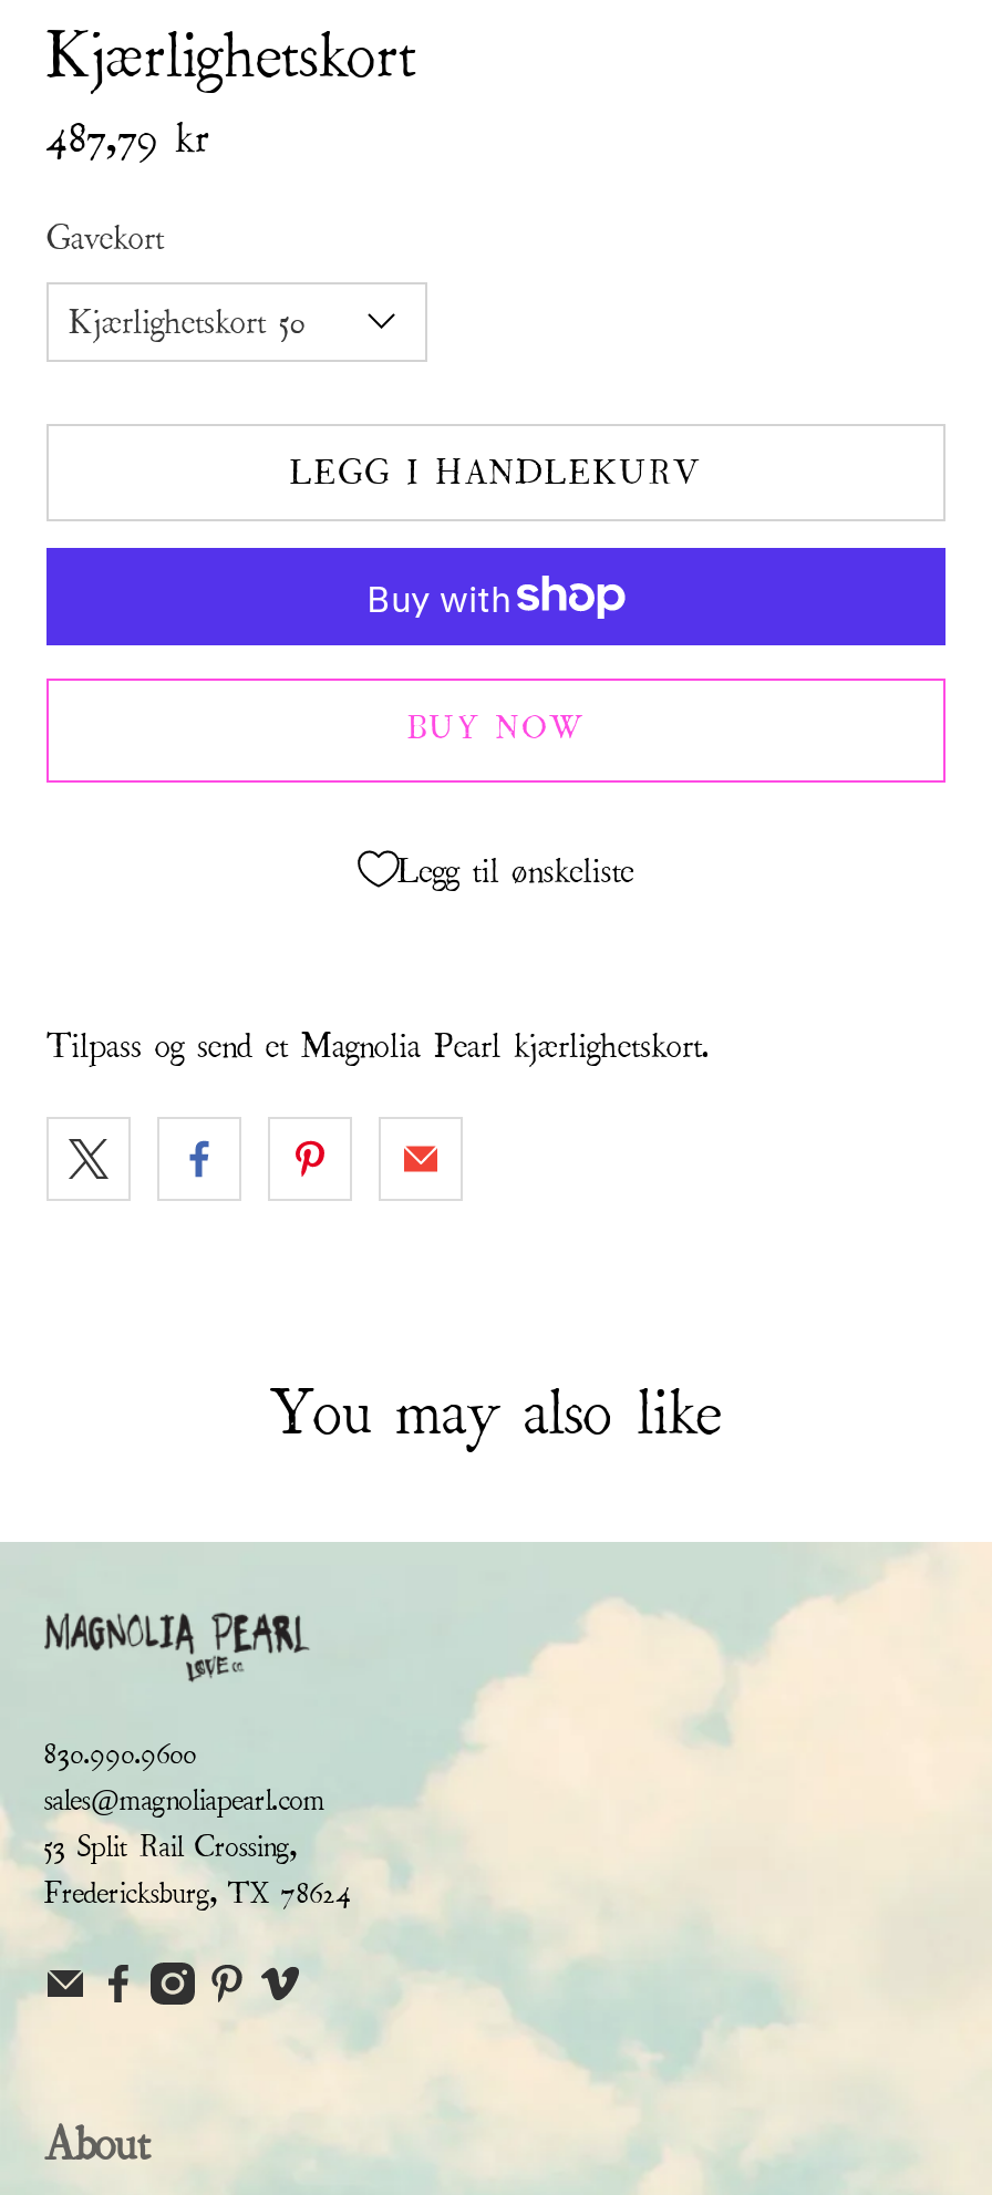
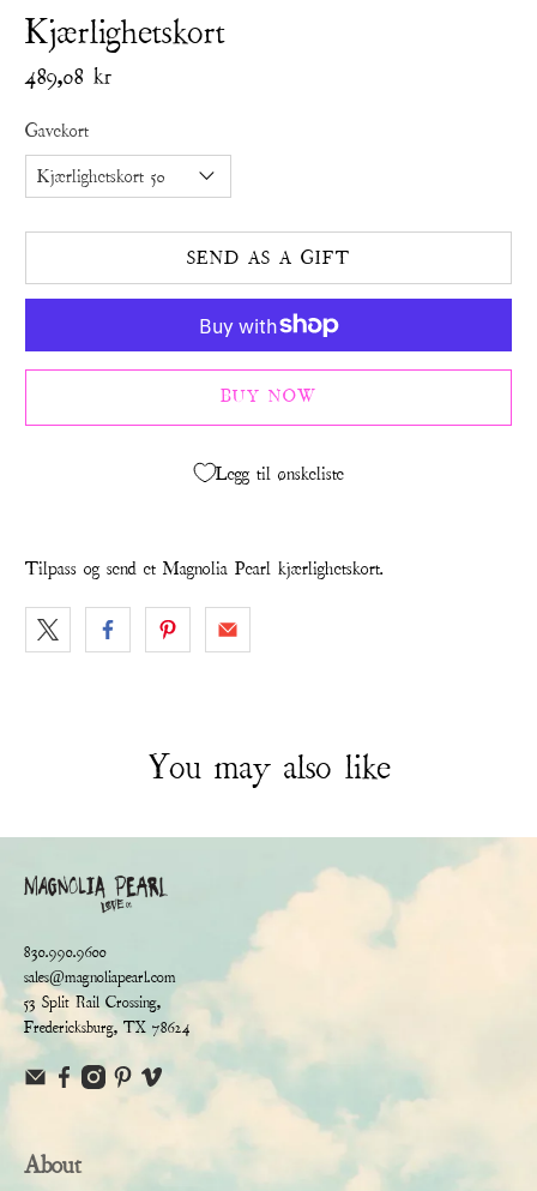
- 487,79 kr
+ 489,08 kr

- LEGG I HANDLEKURV
+ SEND AS A GIFT
